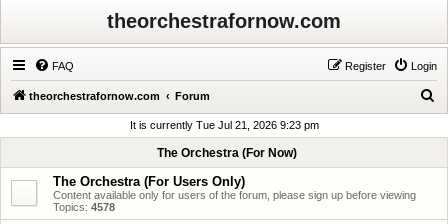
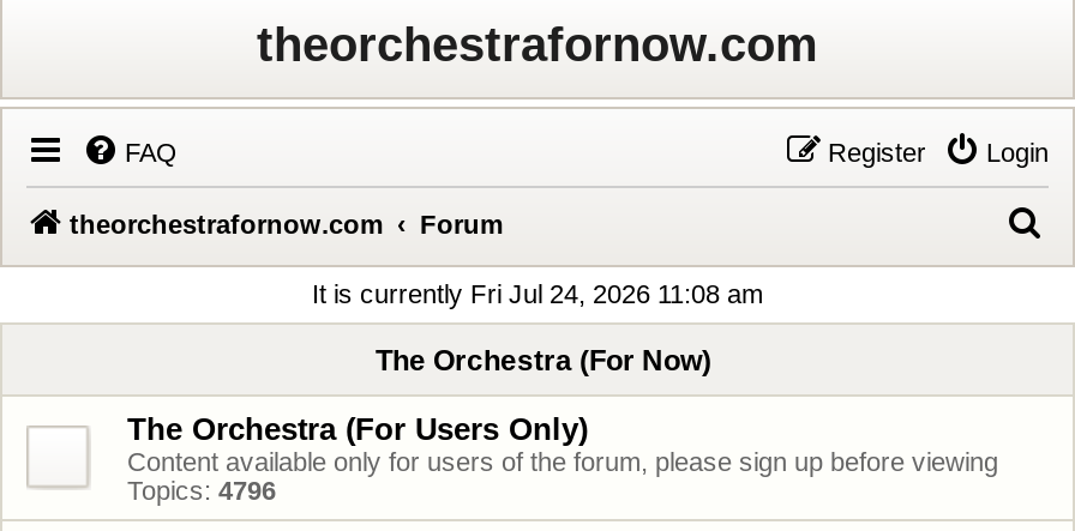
- It is currently Tue Jul 21, 2026 9:23 pm
+ It is currently Fri Jul 24, 2026 11:08 am

- Topics: 4578
+ Topics: 4796
